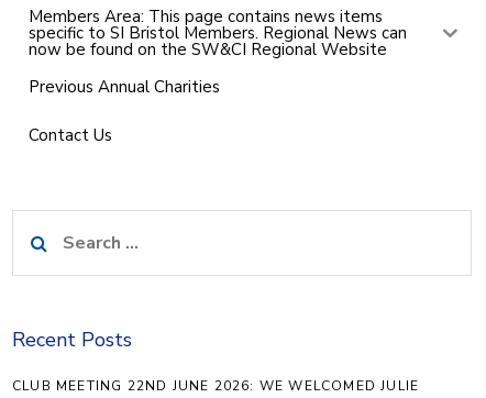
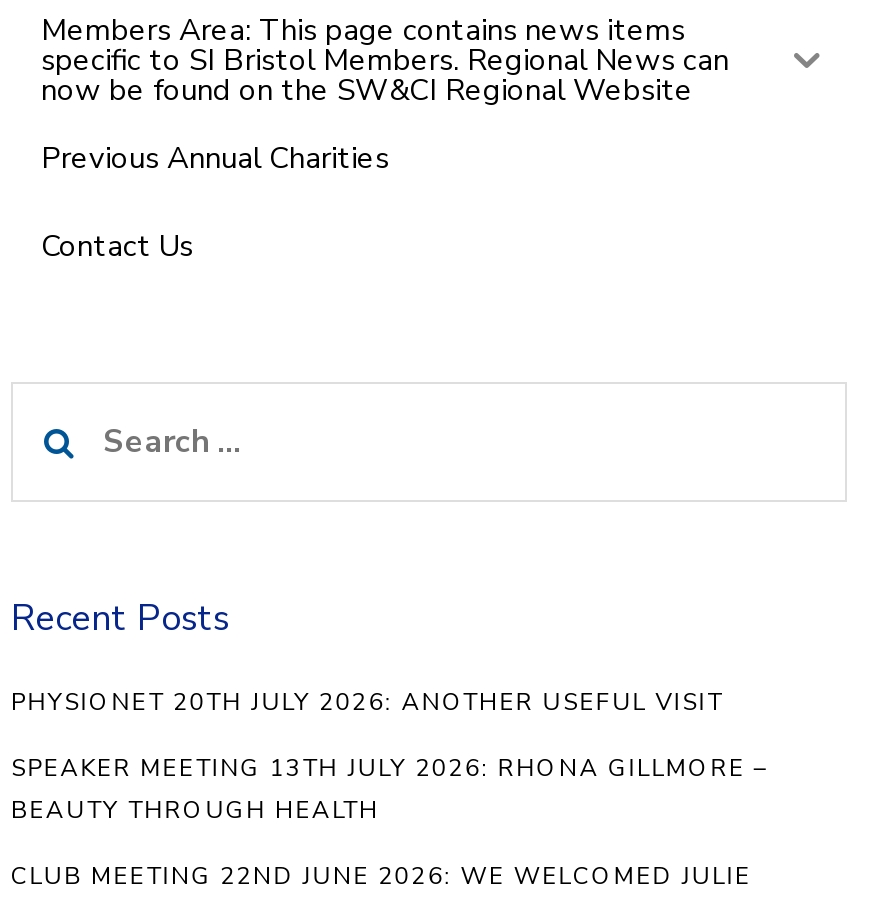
+ PHYSIONET 20TH JULY 2026: ANOTHER USEFUL VISIT
+ SPEAKER MEETING 13TH JULY 2026: RHONA GILLMORE –
+ BEAUTY THROUGH HEALTH
